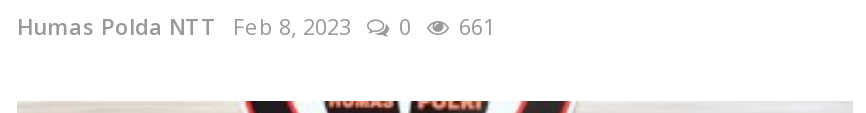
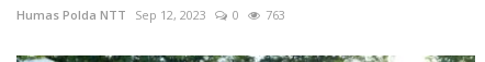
- Humas Polda NTT Feb 8, 2023
+ Humas Polda NTT Sep 12, 2023

- 661
+ 763
